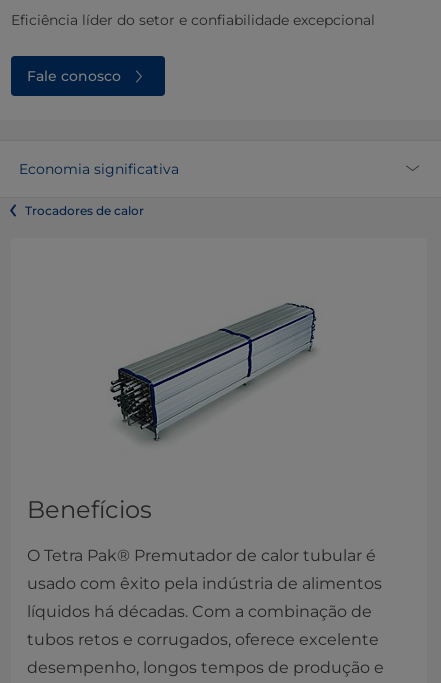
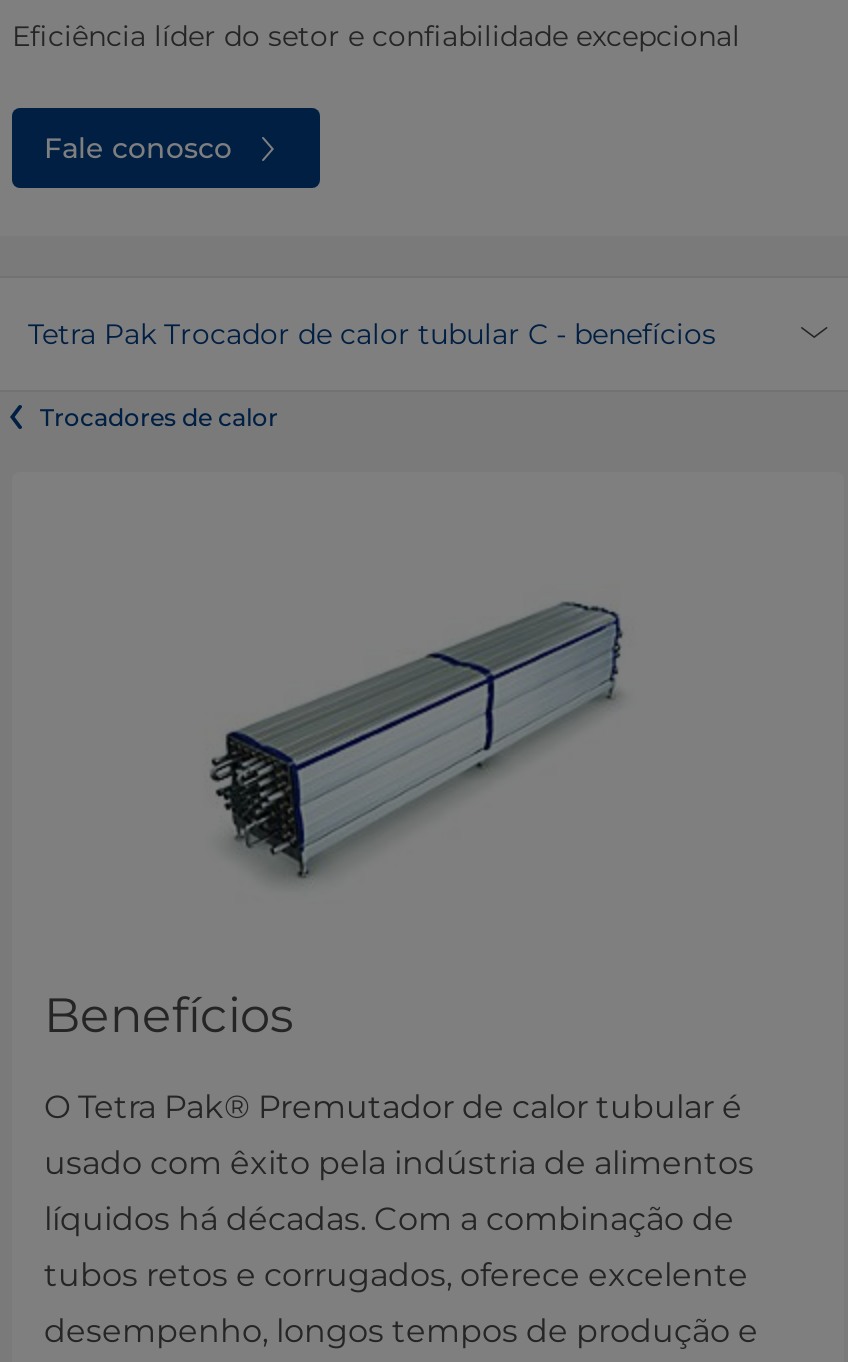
- Economia significativa
+ Tetra Pak Trocador de calor tubular C - benefícios
